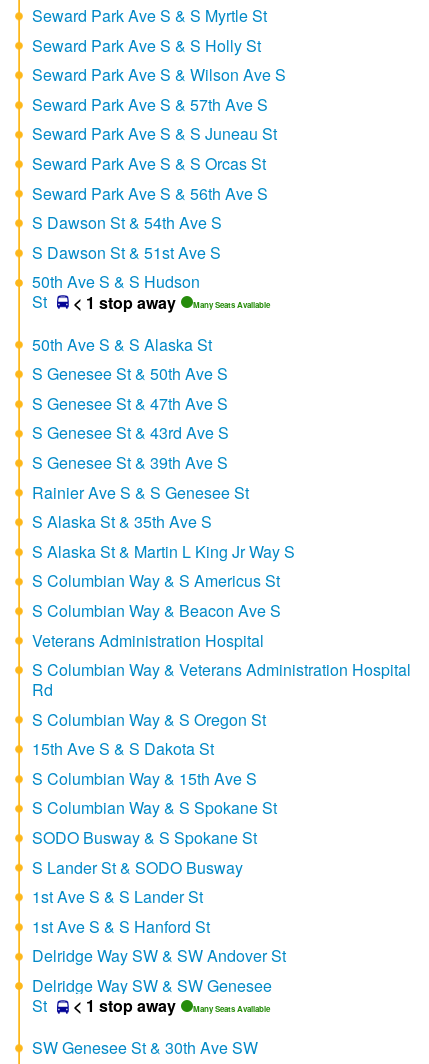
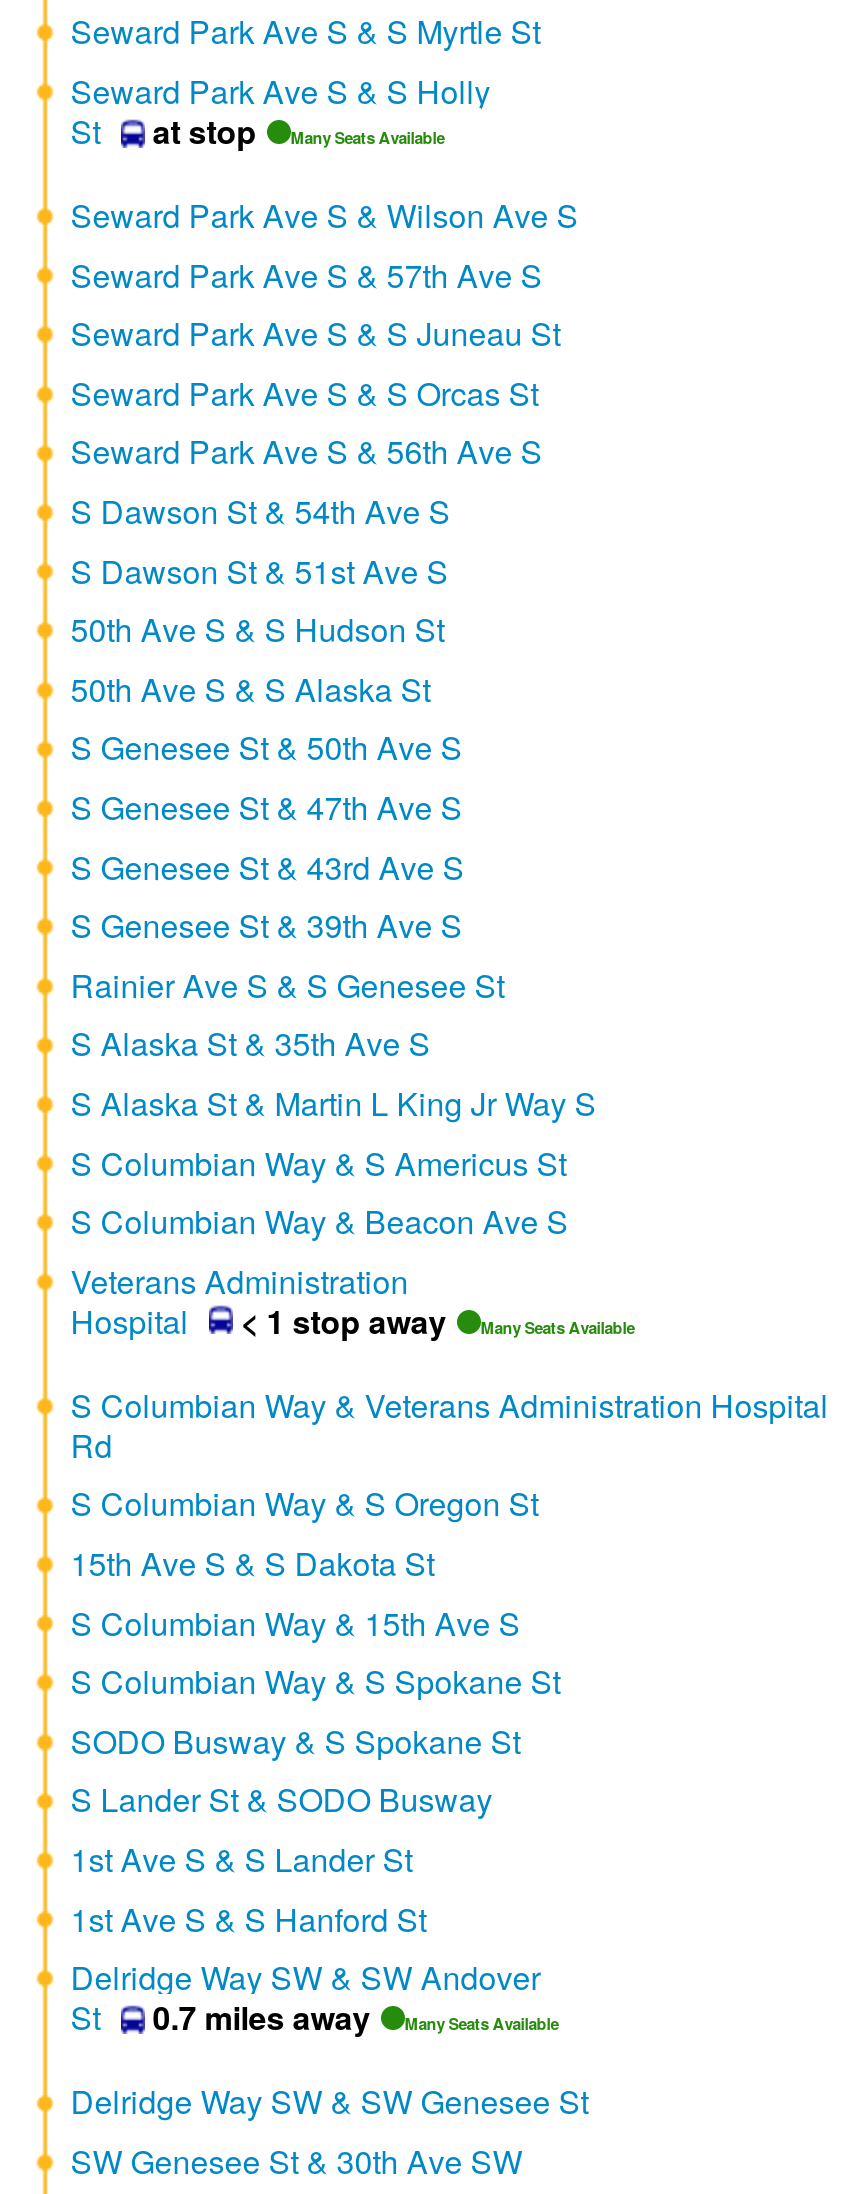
- Seward Park Ave S & S Holly St
+ Seward Park Ave S & S Holly
+ St
+ at stop
+ Many Seats Available

- 50th Ave S & S Hudson
- St
- < 1 stop away
- Many Seats Available
+ 50th Ave S & S Hudson St

- Veterans Administration Hospital
+ Veterans Administration
+ Hospital
+ < 1 stop away
+ Many Seats Available

- Delridge Way SW & SW Andover St
- Delridge Way SW & SW Genesee
+ Delridge Way SW & SW Andover

- St < 1 stop away Many Seats Available
+ St 0.7 miles away Many Seats Available

+ Delridge Way SW & SW Genesee St
